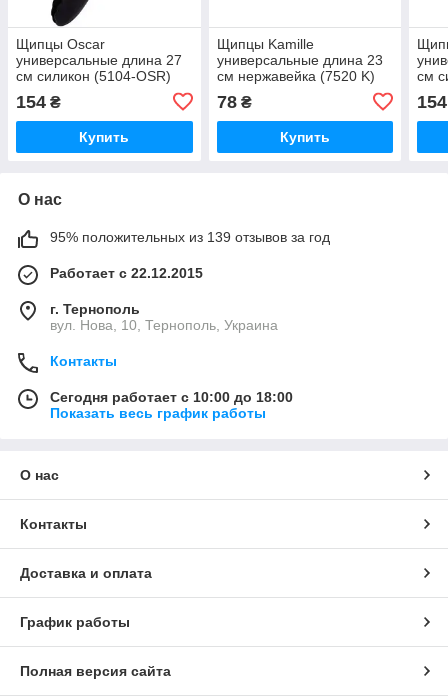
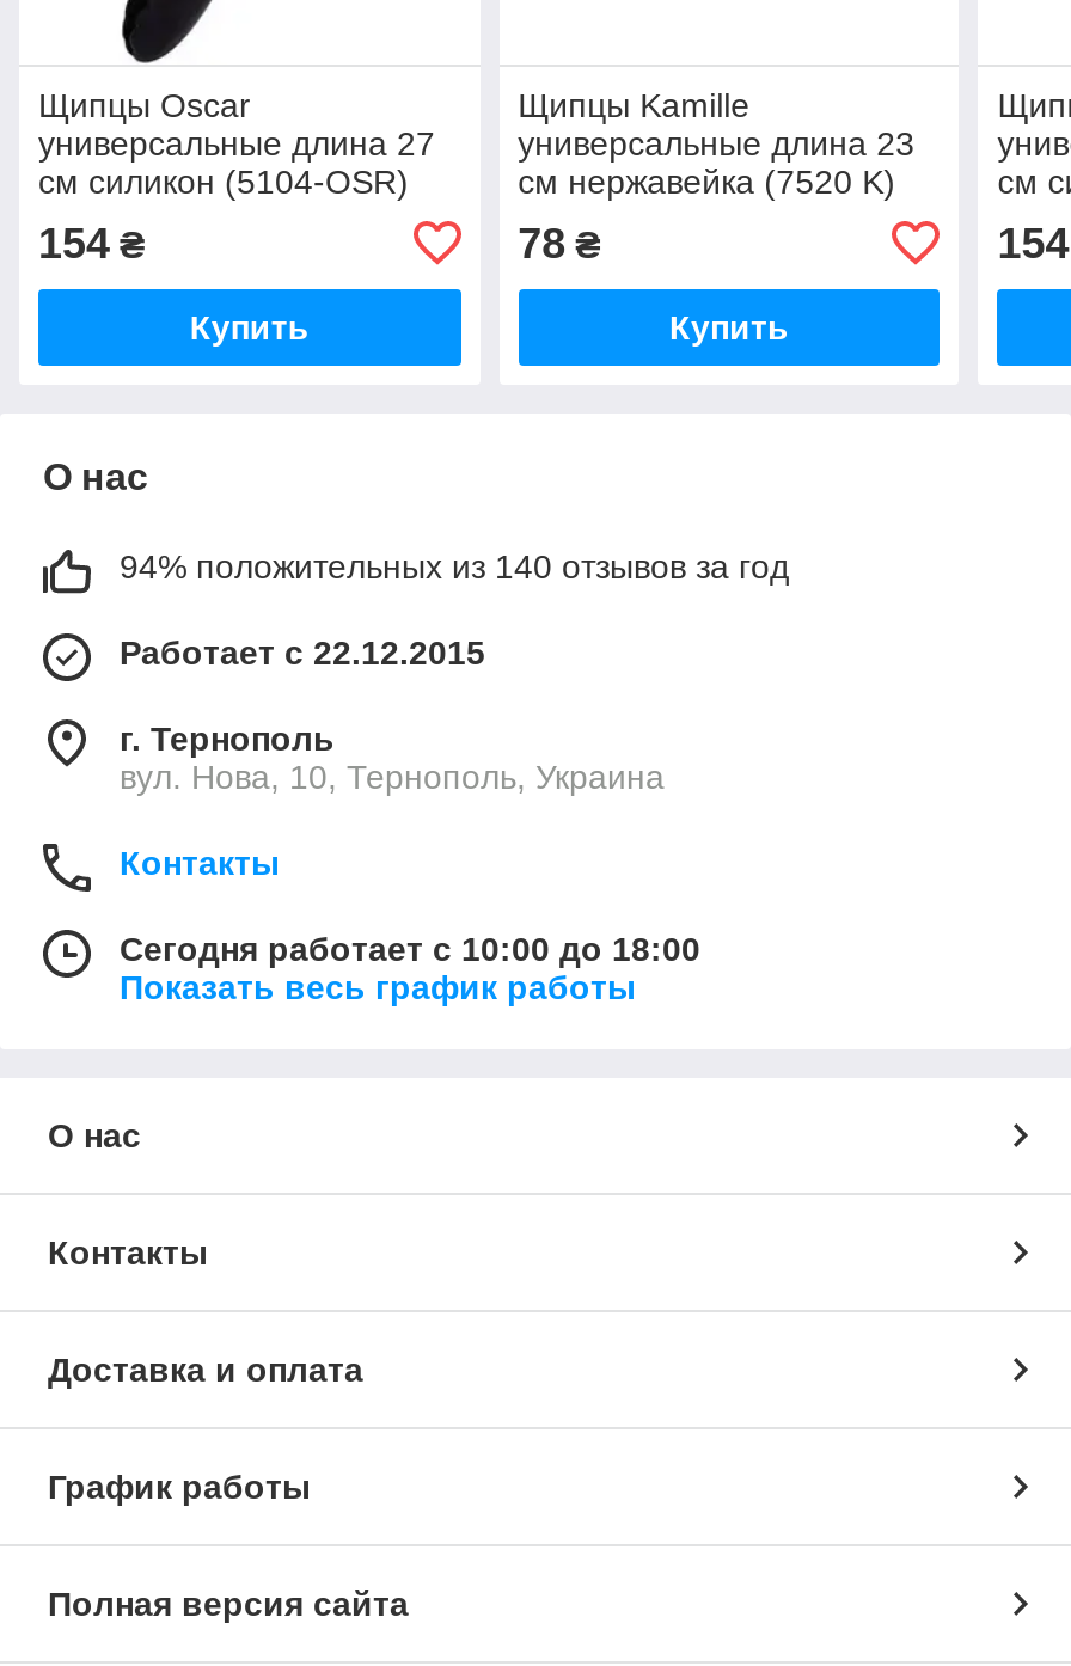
- 95% положительных из 139 отзывов за год
+ 94% положительных из 140 отзывов за год
